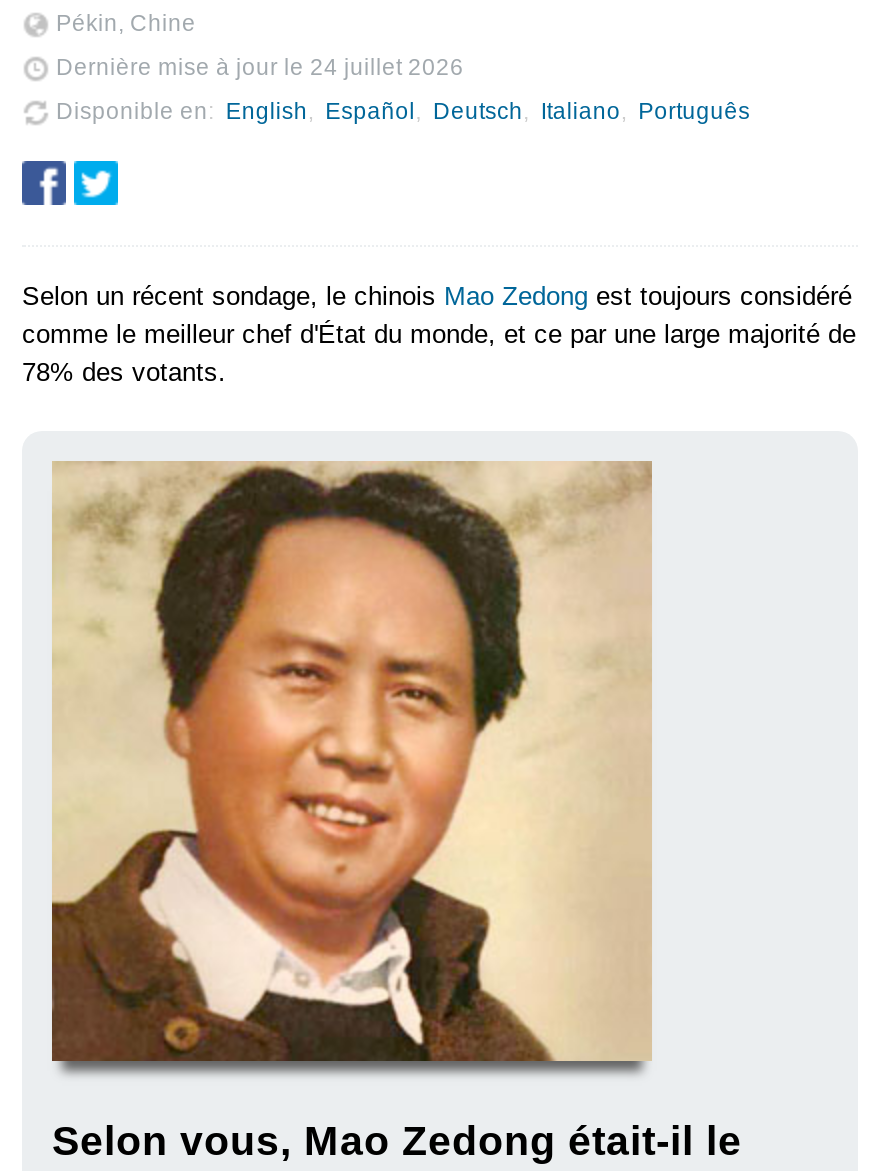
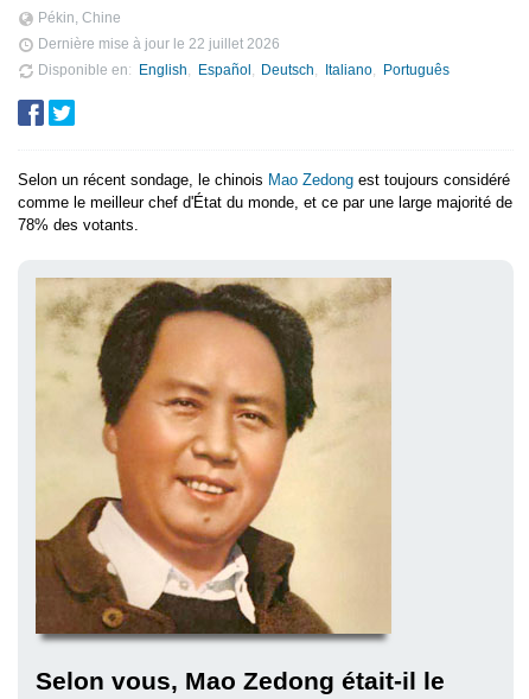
- Dernière mise à jour le 24 juillet 2026
+ Dernière mise à jour le 22 juillet 2026
